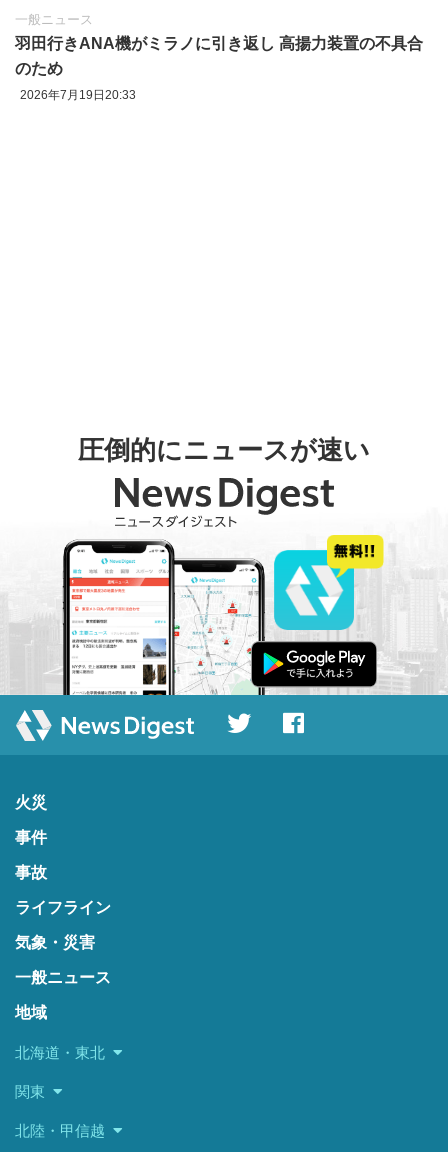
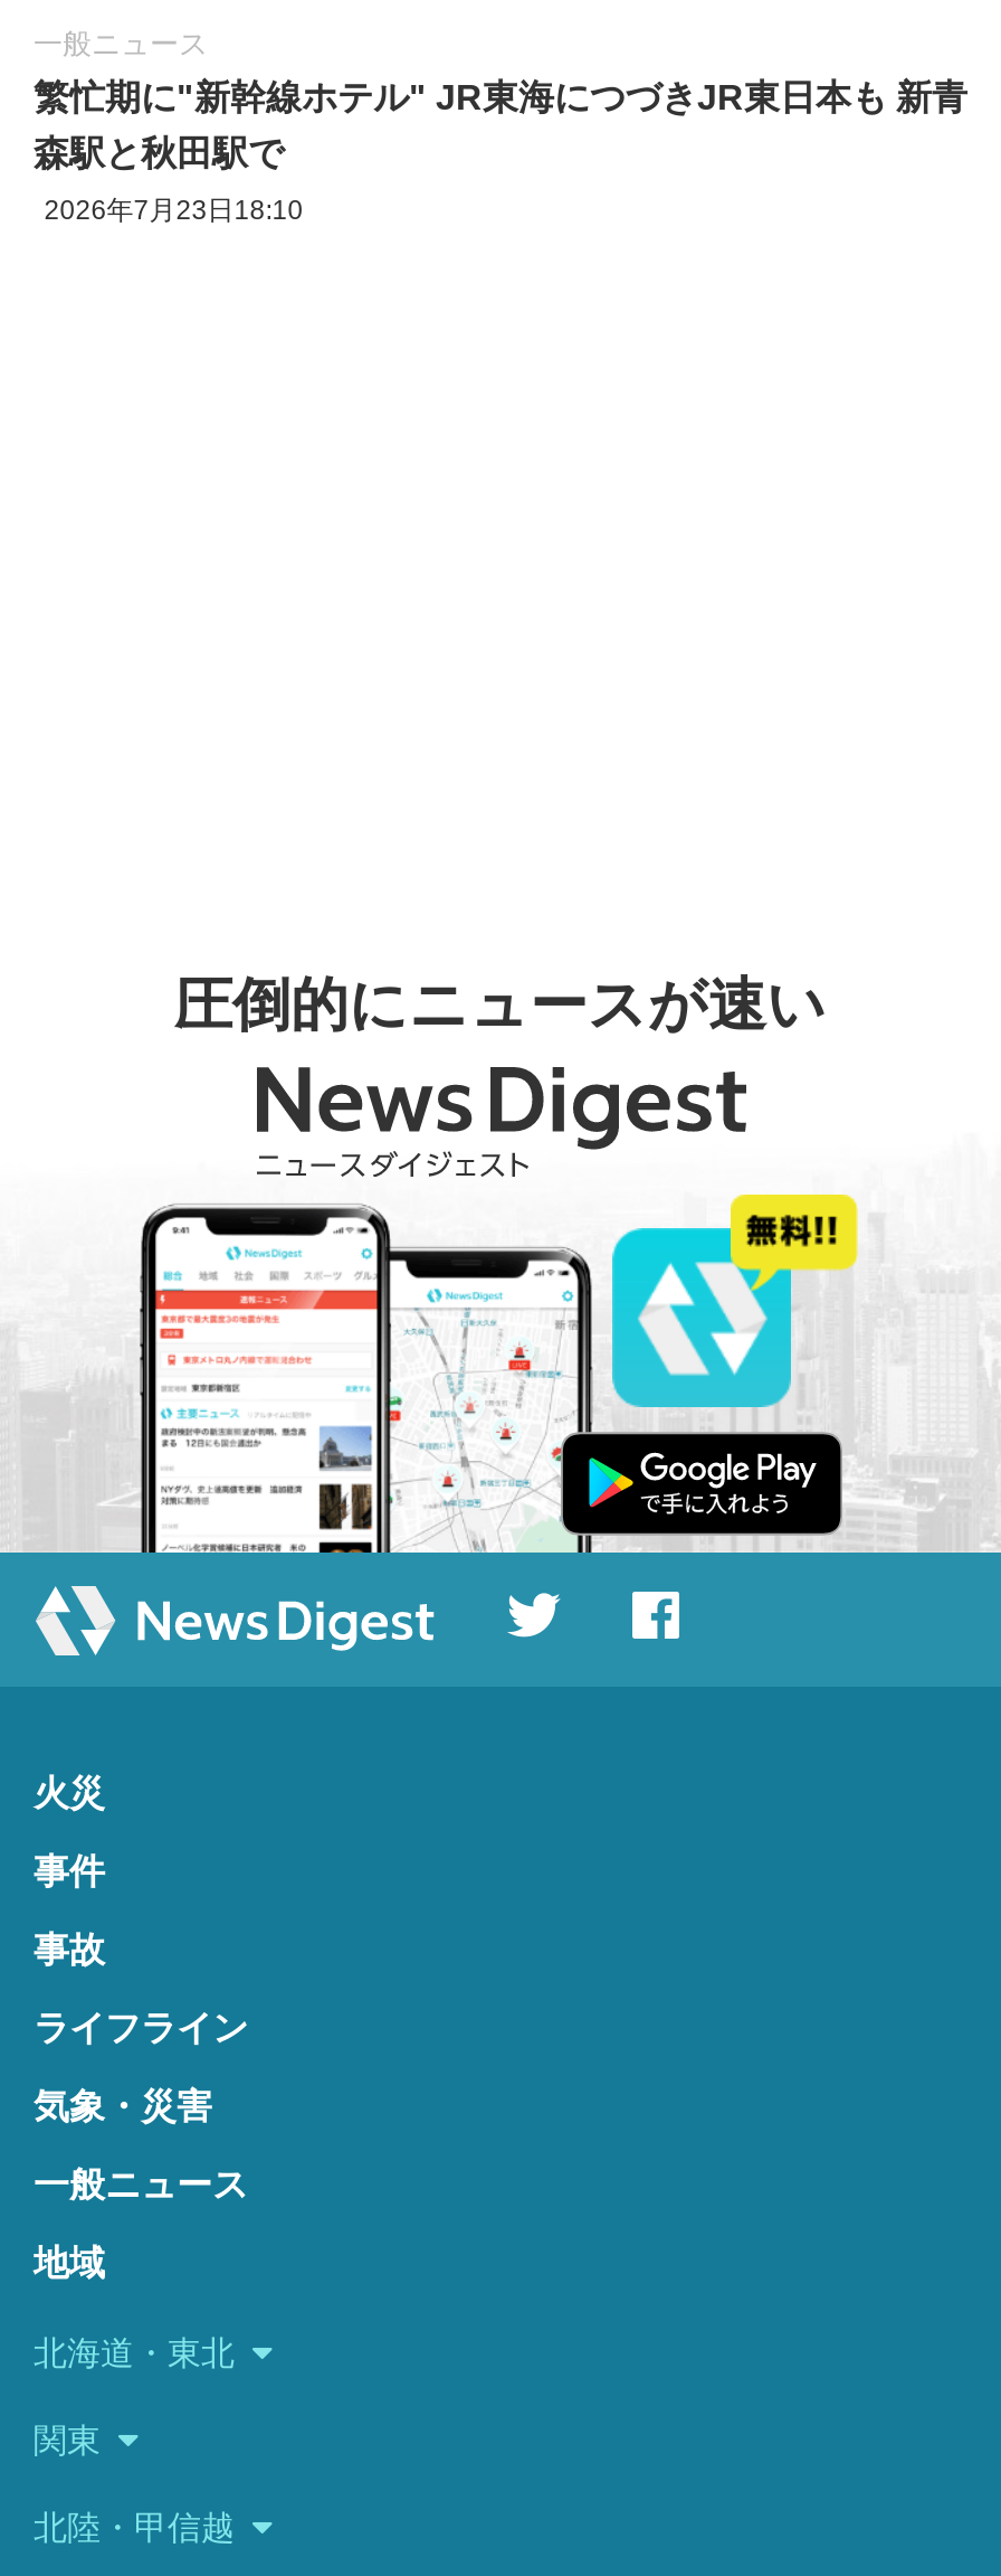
- 羽田行きANA機がミラノに引き返し 高揚力装置の不具合
+ 繁忙期に"新幹線ホテル" JR東海につづきJR東日本も 新青

- のため
+ 森駅と秋田駅で

- 2026年7月19日20:33
+ 2026年7月23日18:10
